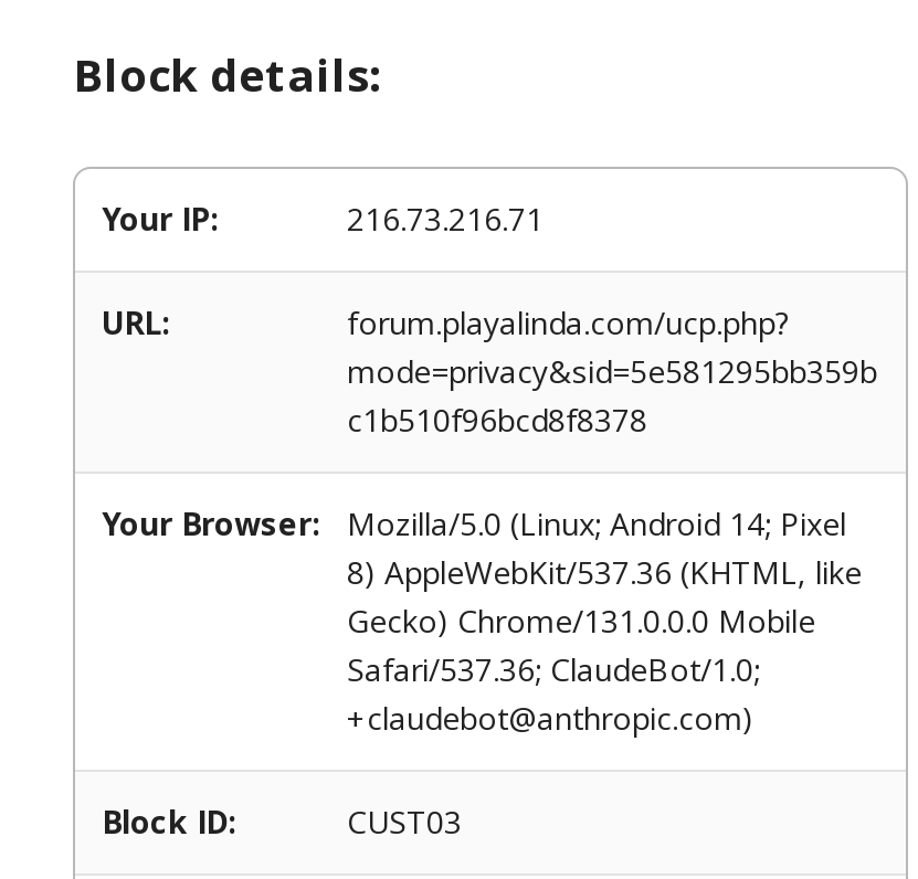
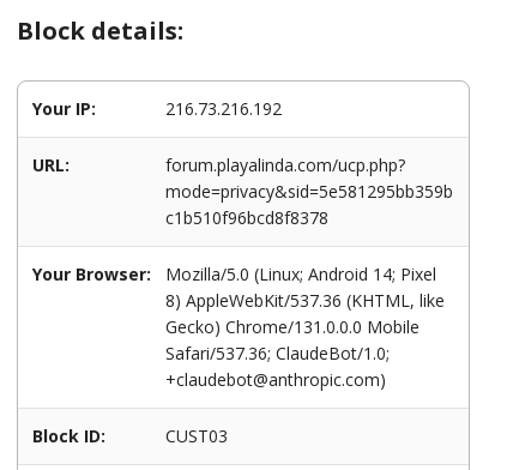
- 216.73.216.71
+ 216.73.216.192
